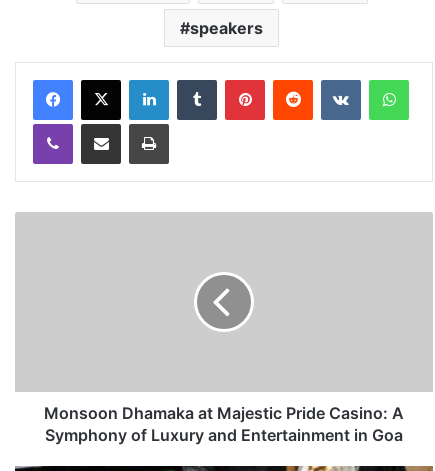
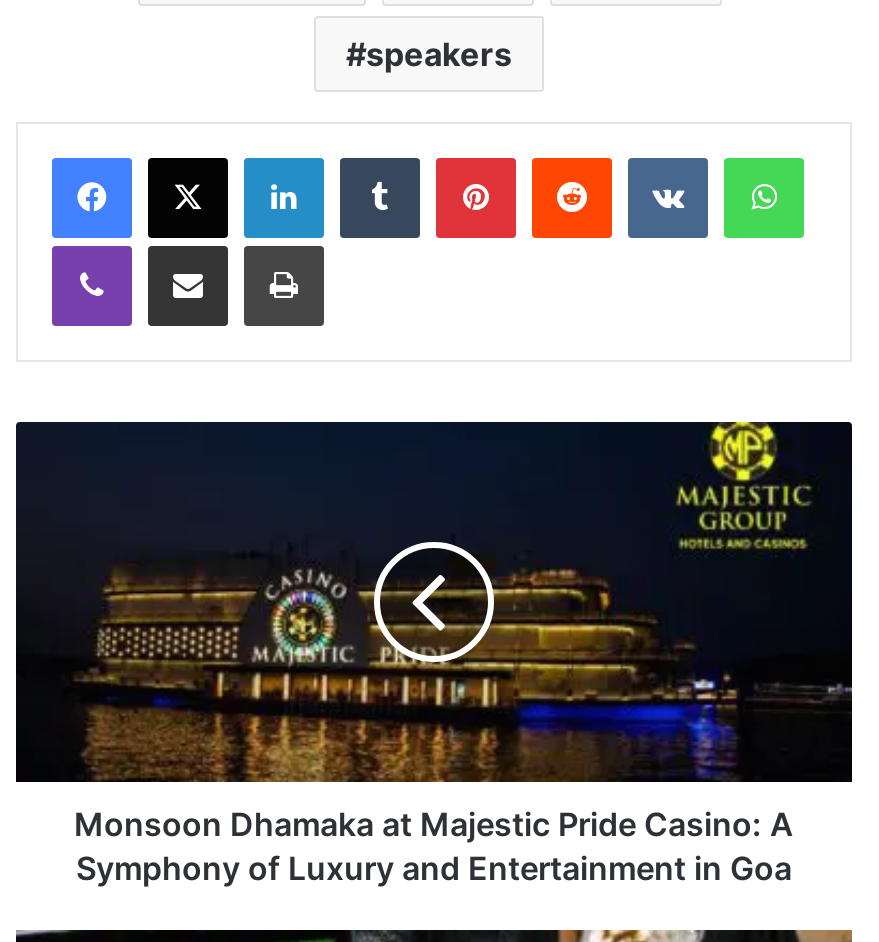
+ [image]
